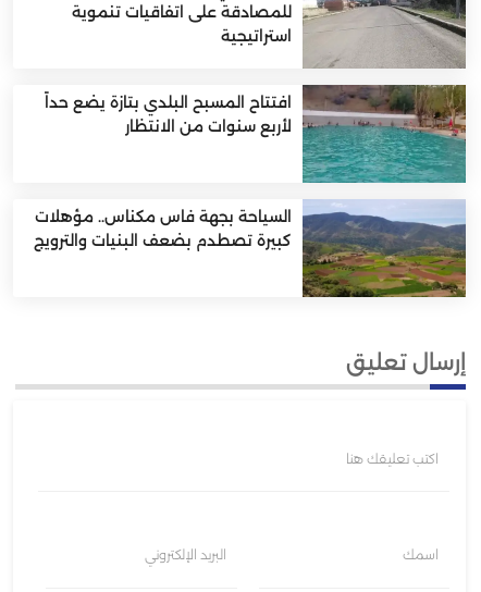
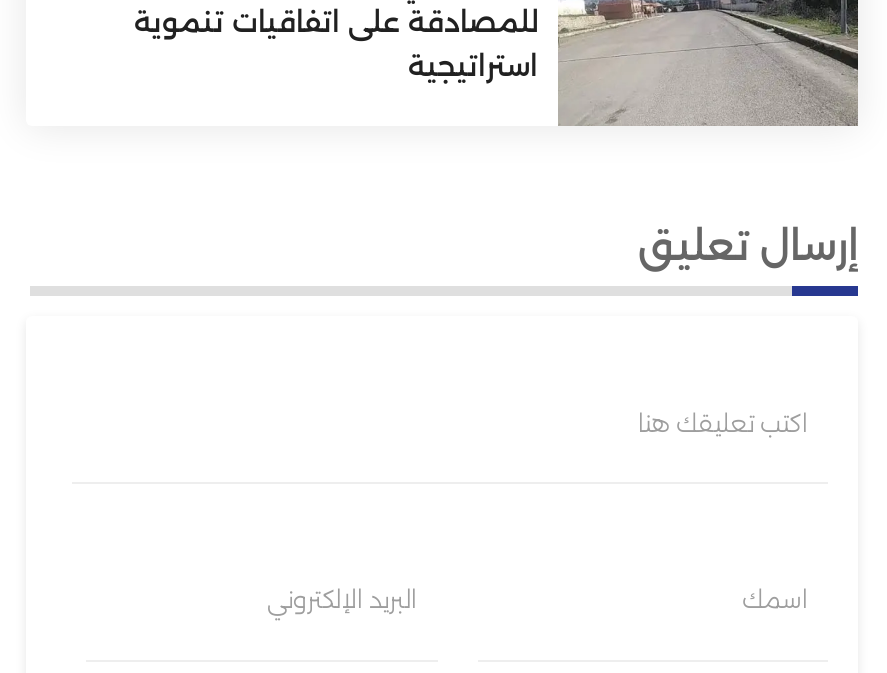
- [image]
- افتتاح المسبح البلدي بتازة يضع حداً
- لأربع سنوات من الانتظار

- [image]
- السياحة بجهة فاس مكناس.. مؤهلات
- كبيرة تصطدم بضعف البنيات والترويج
